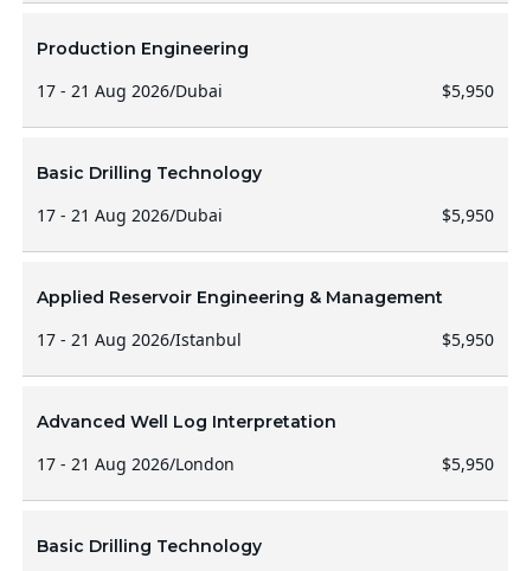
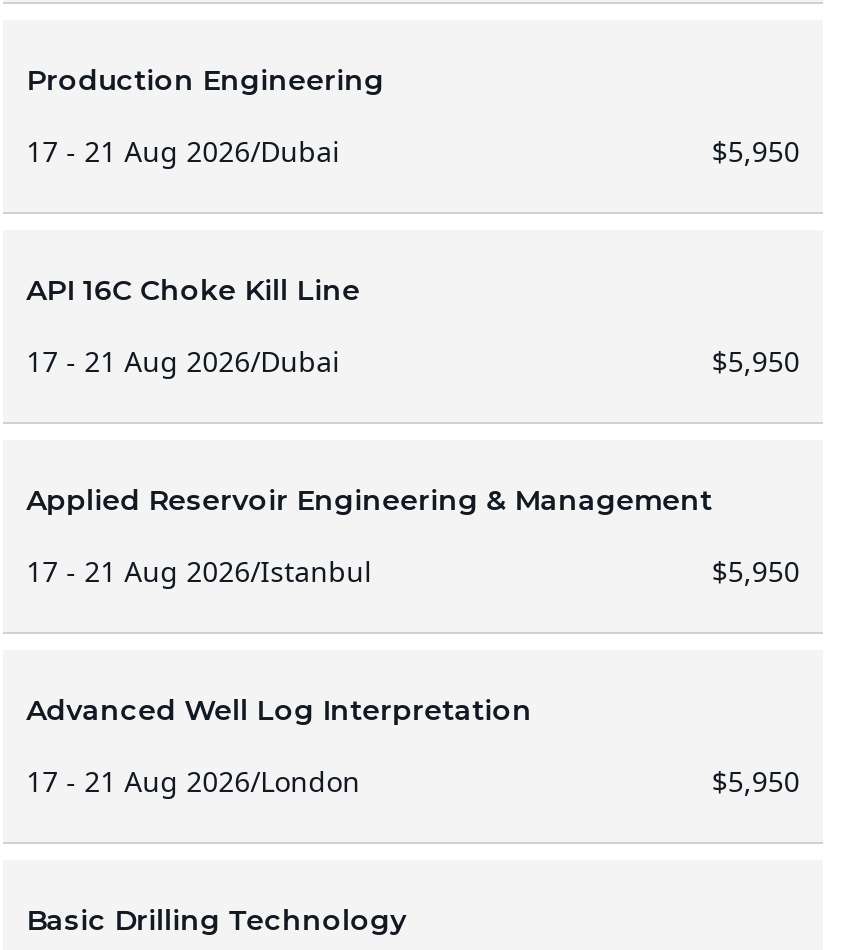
- Basic Drilling Technology
+ API 16C Choke Kill Line
